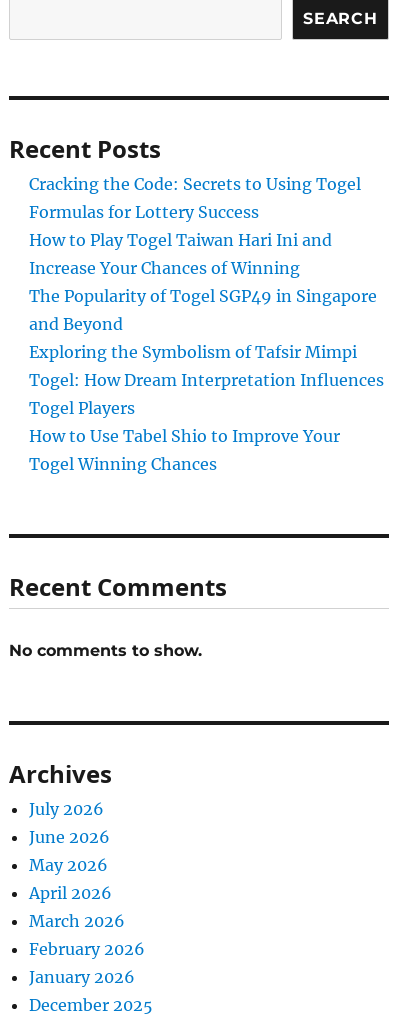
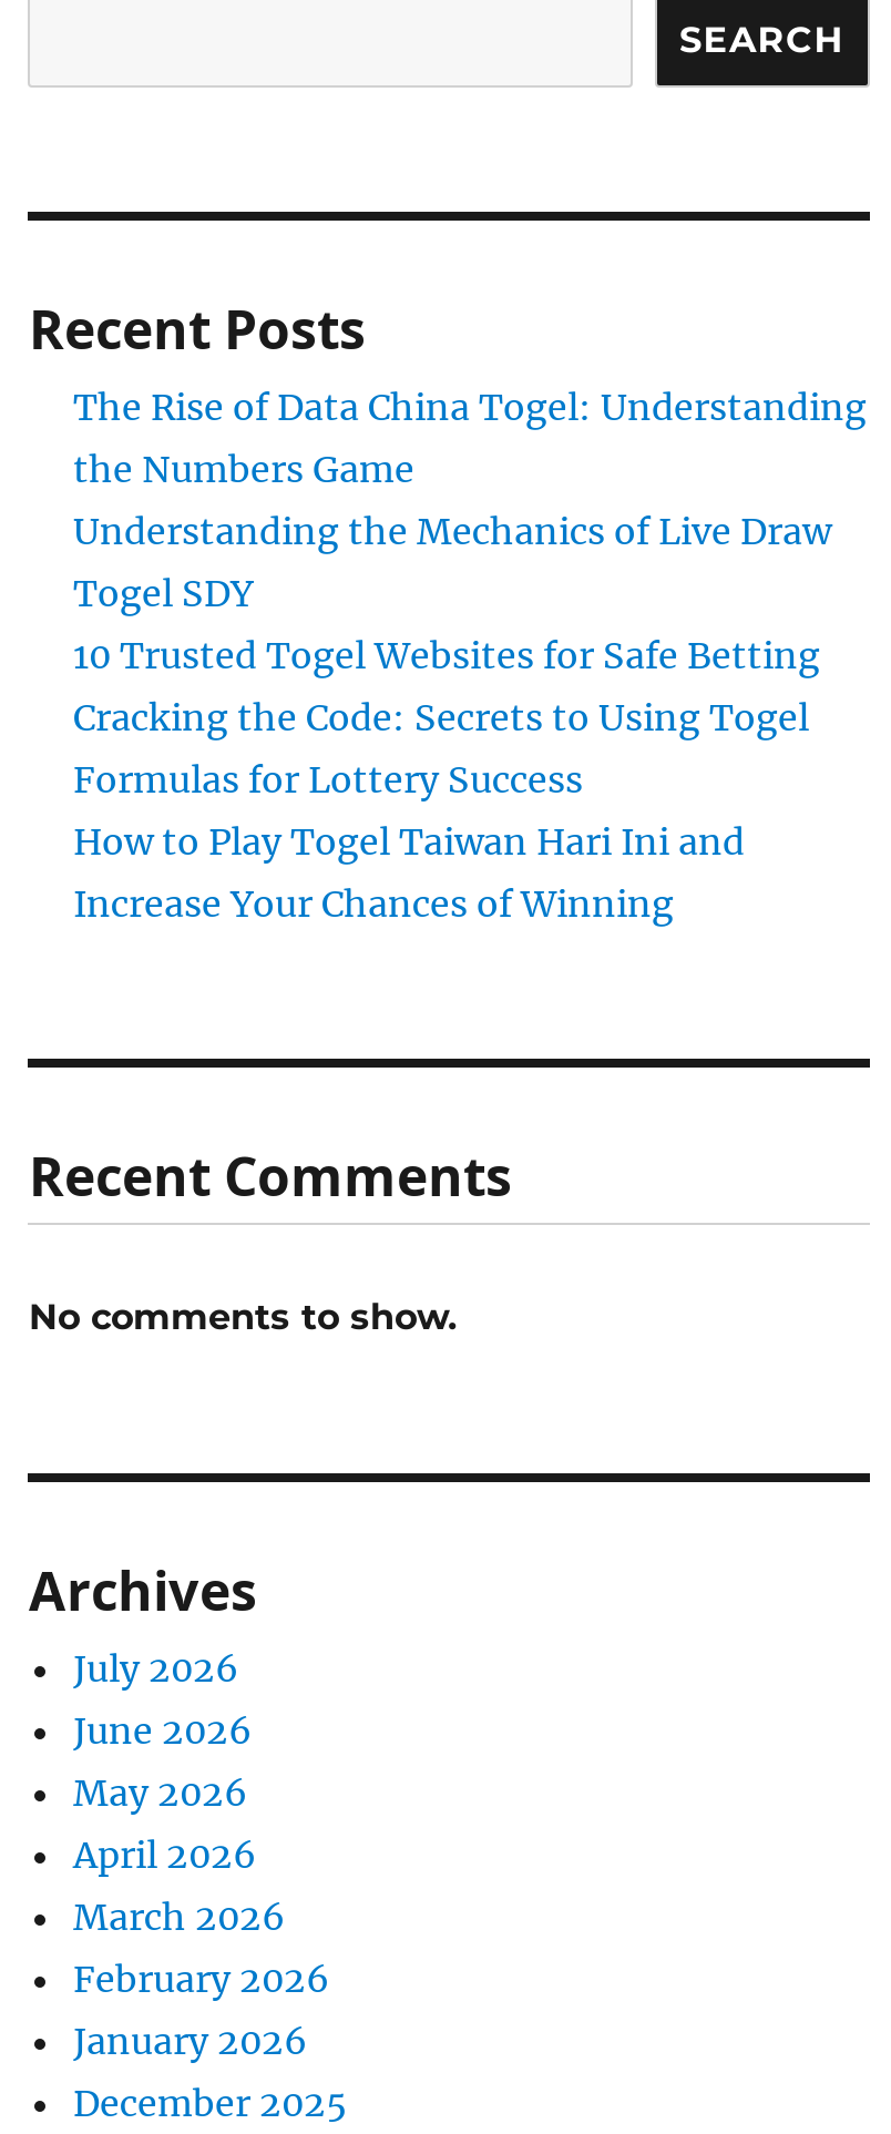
+ The Rise of Data China Togel: Understanding
+ the Numbers Game
+ Understanding the Mechanics of Live Draw
+ Togel SDY
+ 10 Trusted Togel Websites for Safe Betting

moved down: Cracking the Code: Secrets to Using Togel | Formulas for Lottery Success | How to Play Togel Taiwan Hari Ini and | Increase Your Chances of Winning

- The Popularity of Togel SGP49 in Singapore
- and Beyond
- Exploring the Symbolism of Tafsir Mimpi
- Togel: How Dream Interpretation Influences
- Togel Players
- How to Use Tabel Shio to Improve Your
- Togel Winning Chances
